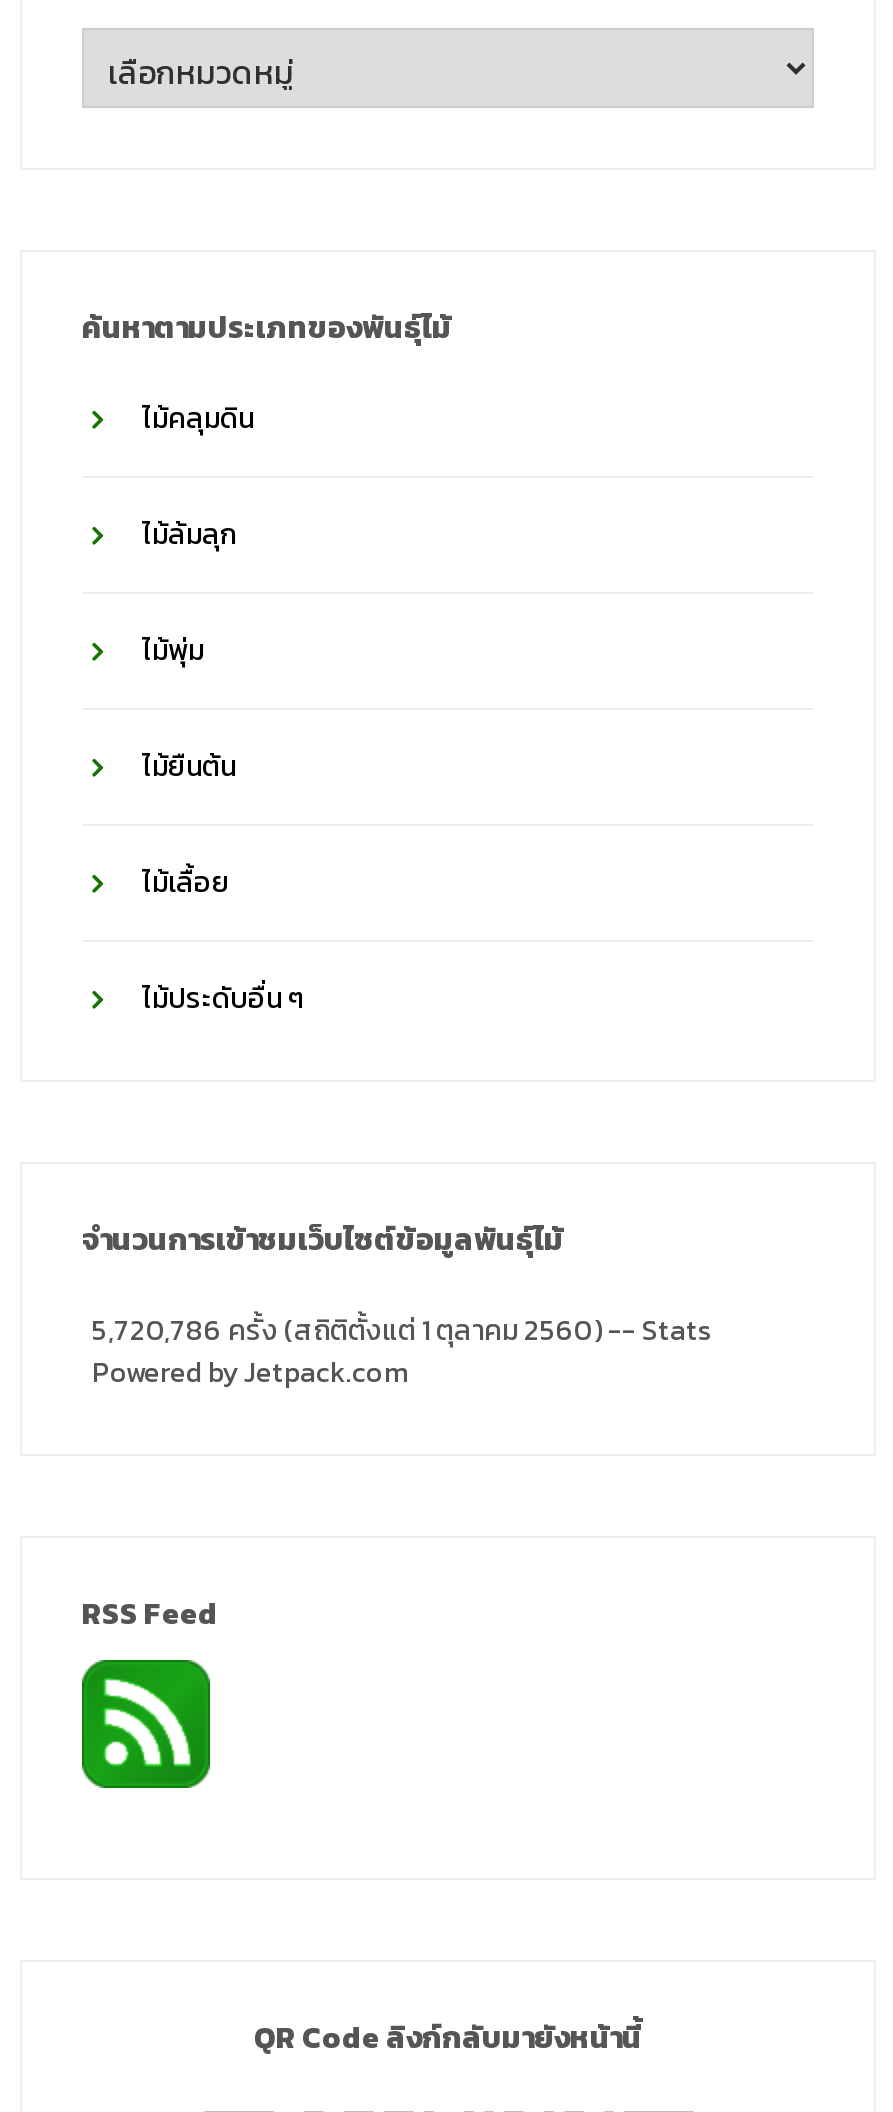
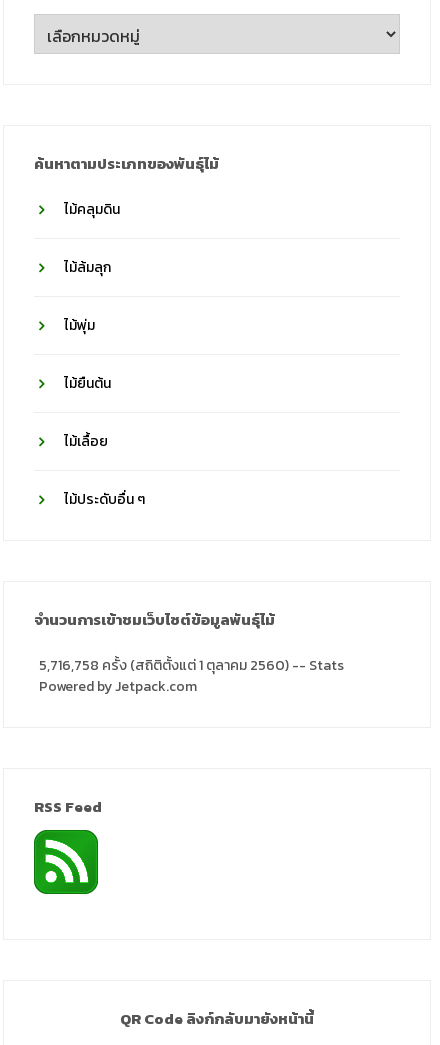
- 5,720,786 ครั้ง (สถิติตั้งแต่ 1 ตุลาคม 2560) -- Stats
+ 5,716,758 ครั้ง (สถิติตั้งแต่ 1 ตุลาคม 2560) -- Stats
